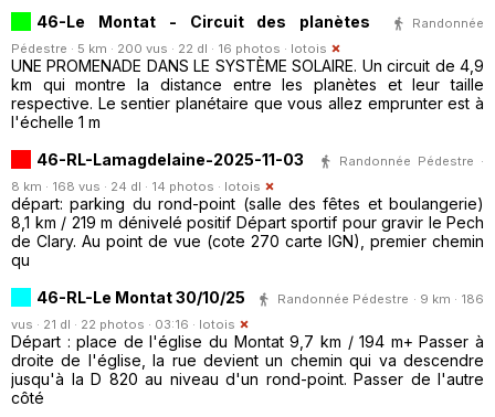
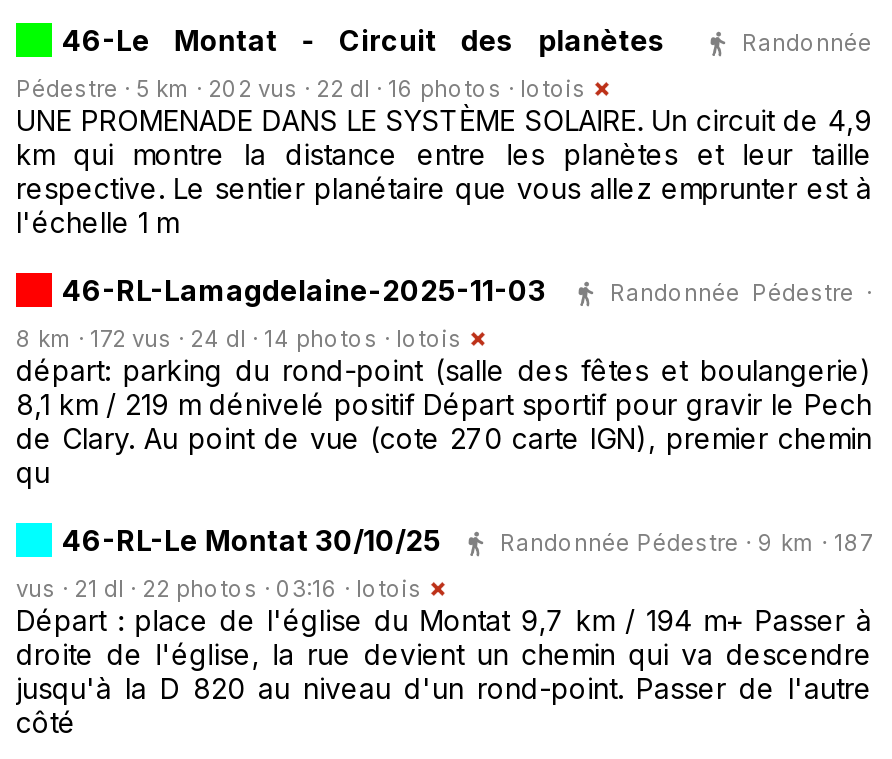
- Pédestre · 5 km · 200 vus · 22 dl · 16 photos · lotois
+ Pédestre · 5 km · 202 vus · 22 dl · 16 photos · lotois

- 8 km · 168 vus · 24 dl · 14 photos · lotois
+ 8 km · 172 vus · 24 dl · 14 photos · lotois

- Randonnée Pédestre · 9 km · 186
+ Randonnée Pédestre · 9 km · 187
